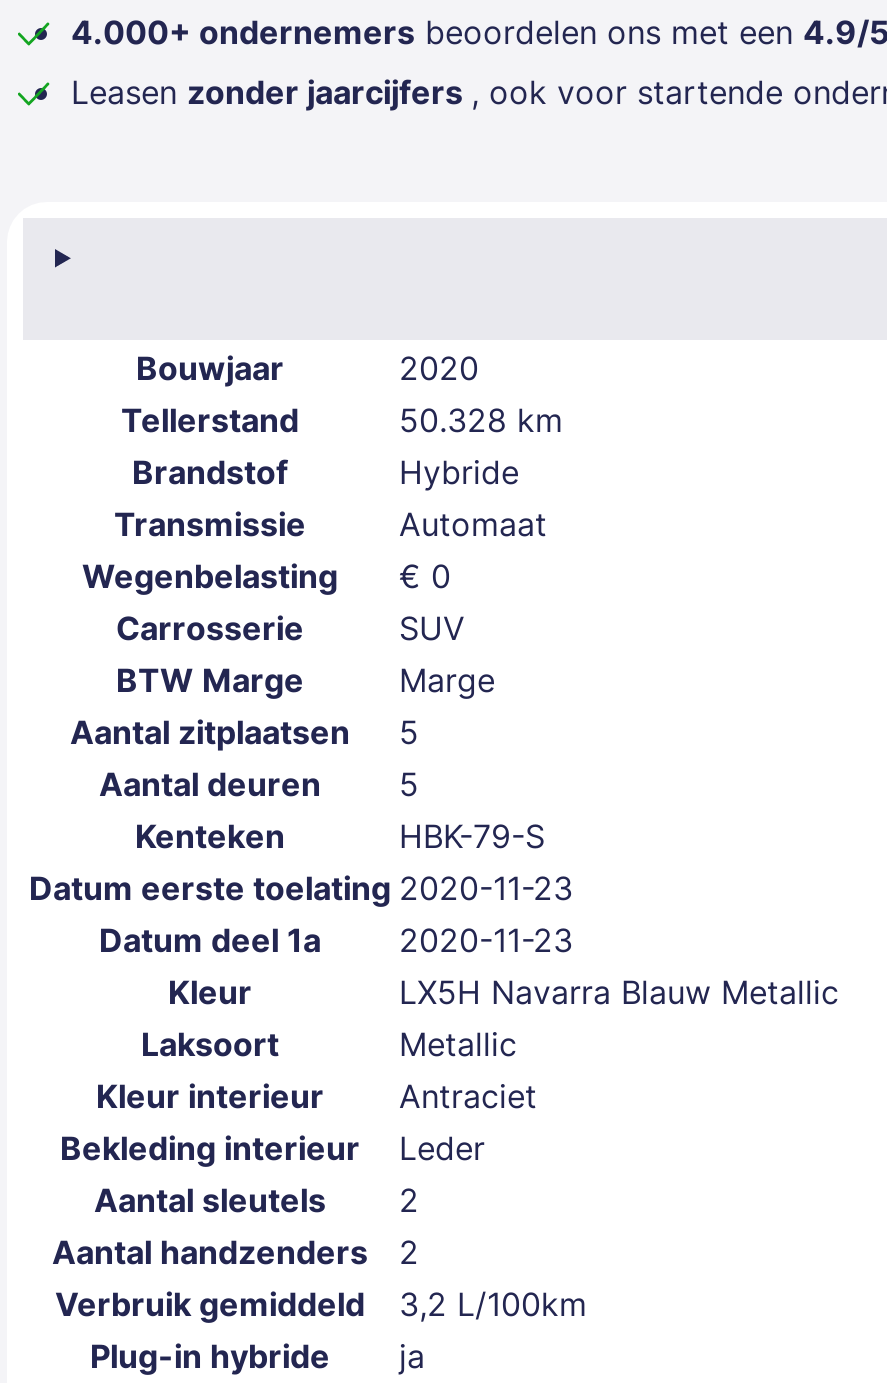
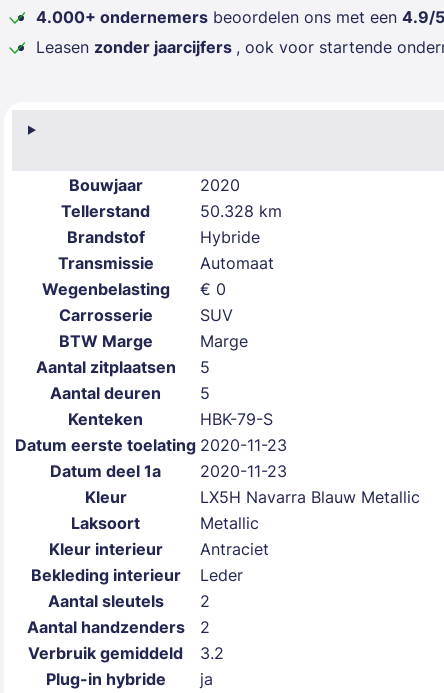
- Verbruik gemiddeld 3,2 L/100km
+ Verbruik gemiddeld 3.2
